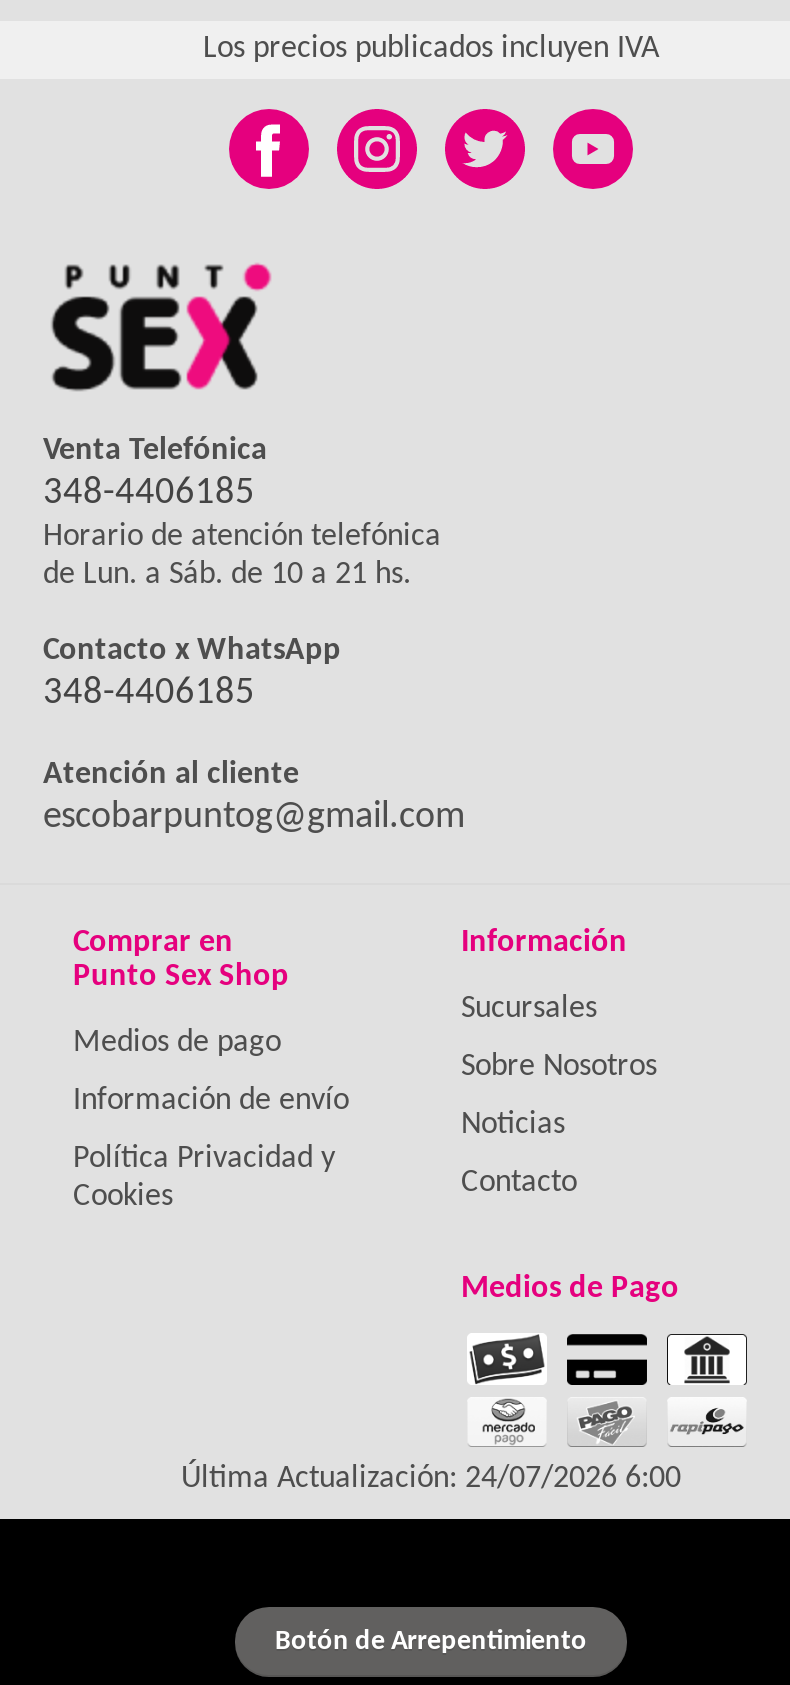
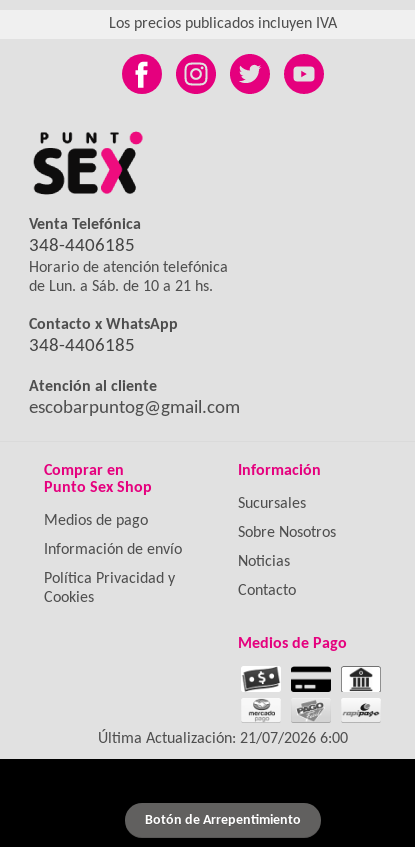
- Última Actualización: 24/07/2026 6:00
+ Última Actualización: 21/07/2026 6:00
